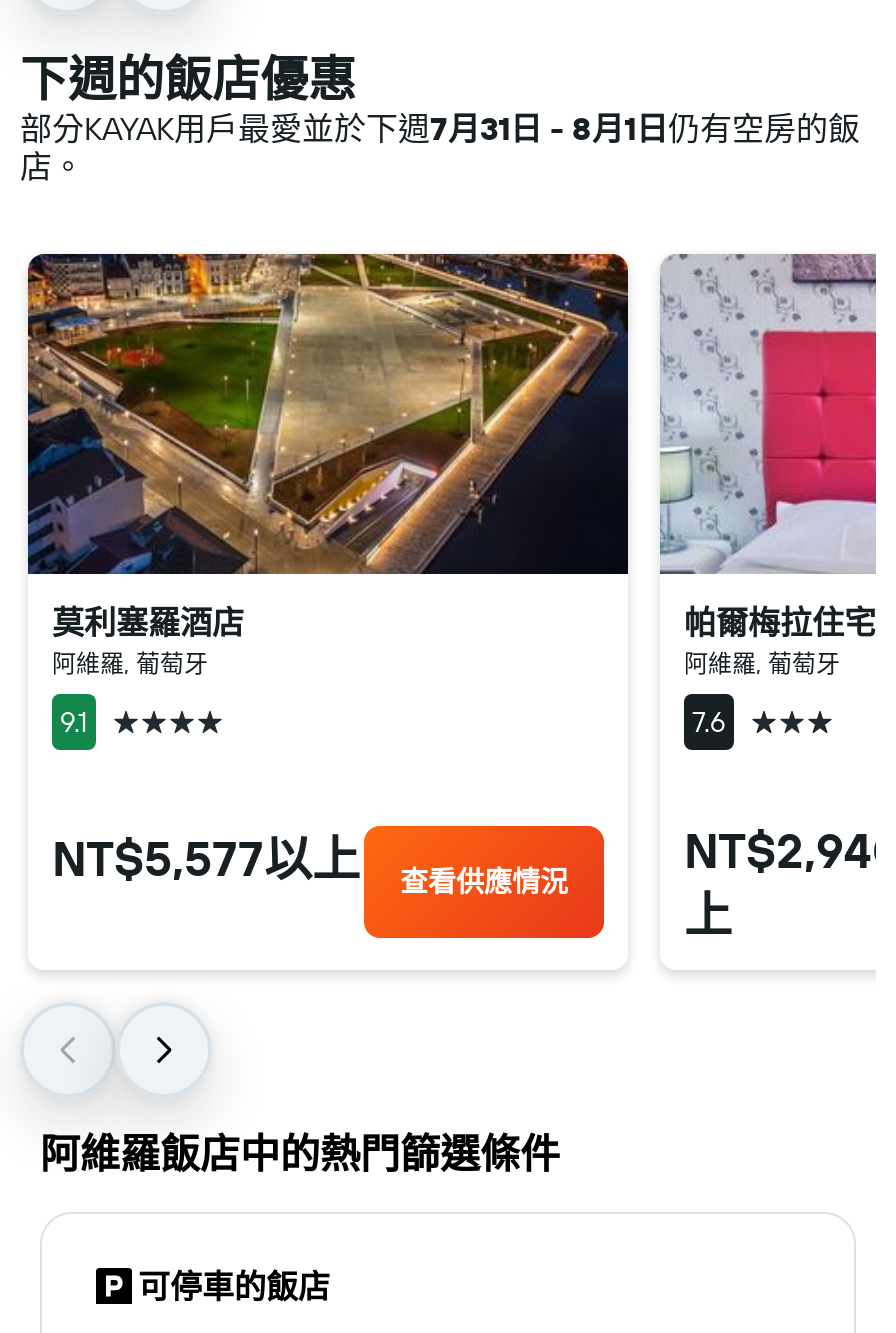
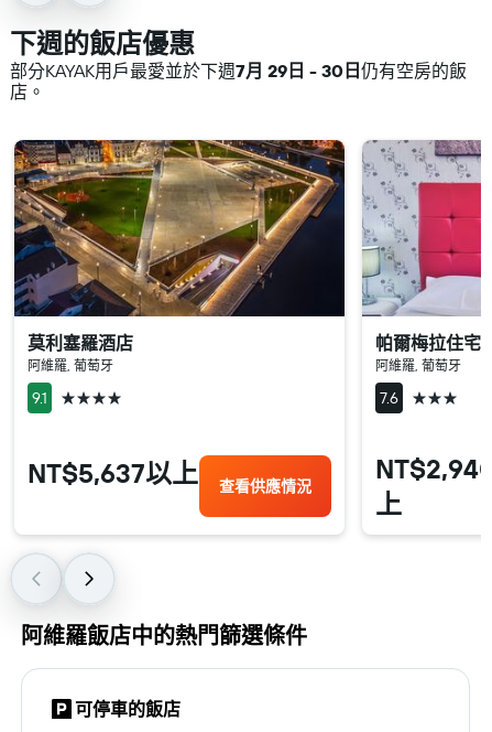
- 部分KAYAK用戶最愛並於下週7月31日 - 8月1日仍有空房的飯
+ 部分KAYAK用戶最愛並於下週7月 29日 - 30日仍有空房的飯

- NT$5,577以上 查看供應情況
+ NT$5,637以上 查看供應情況
